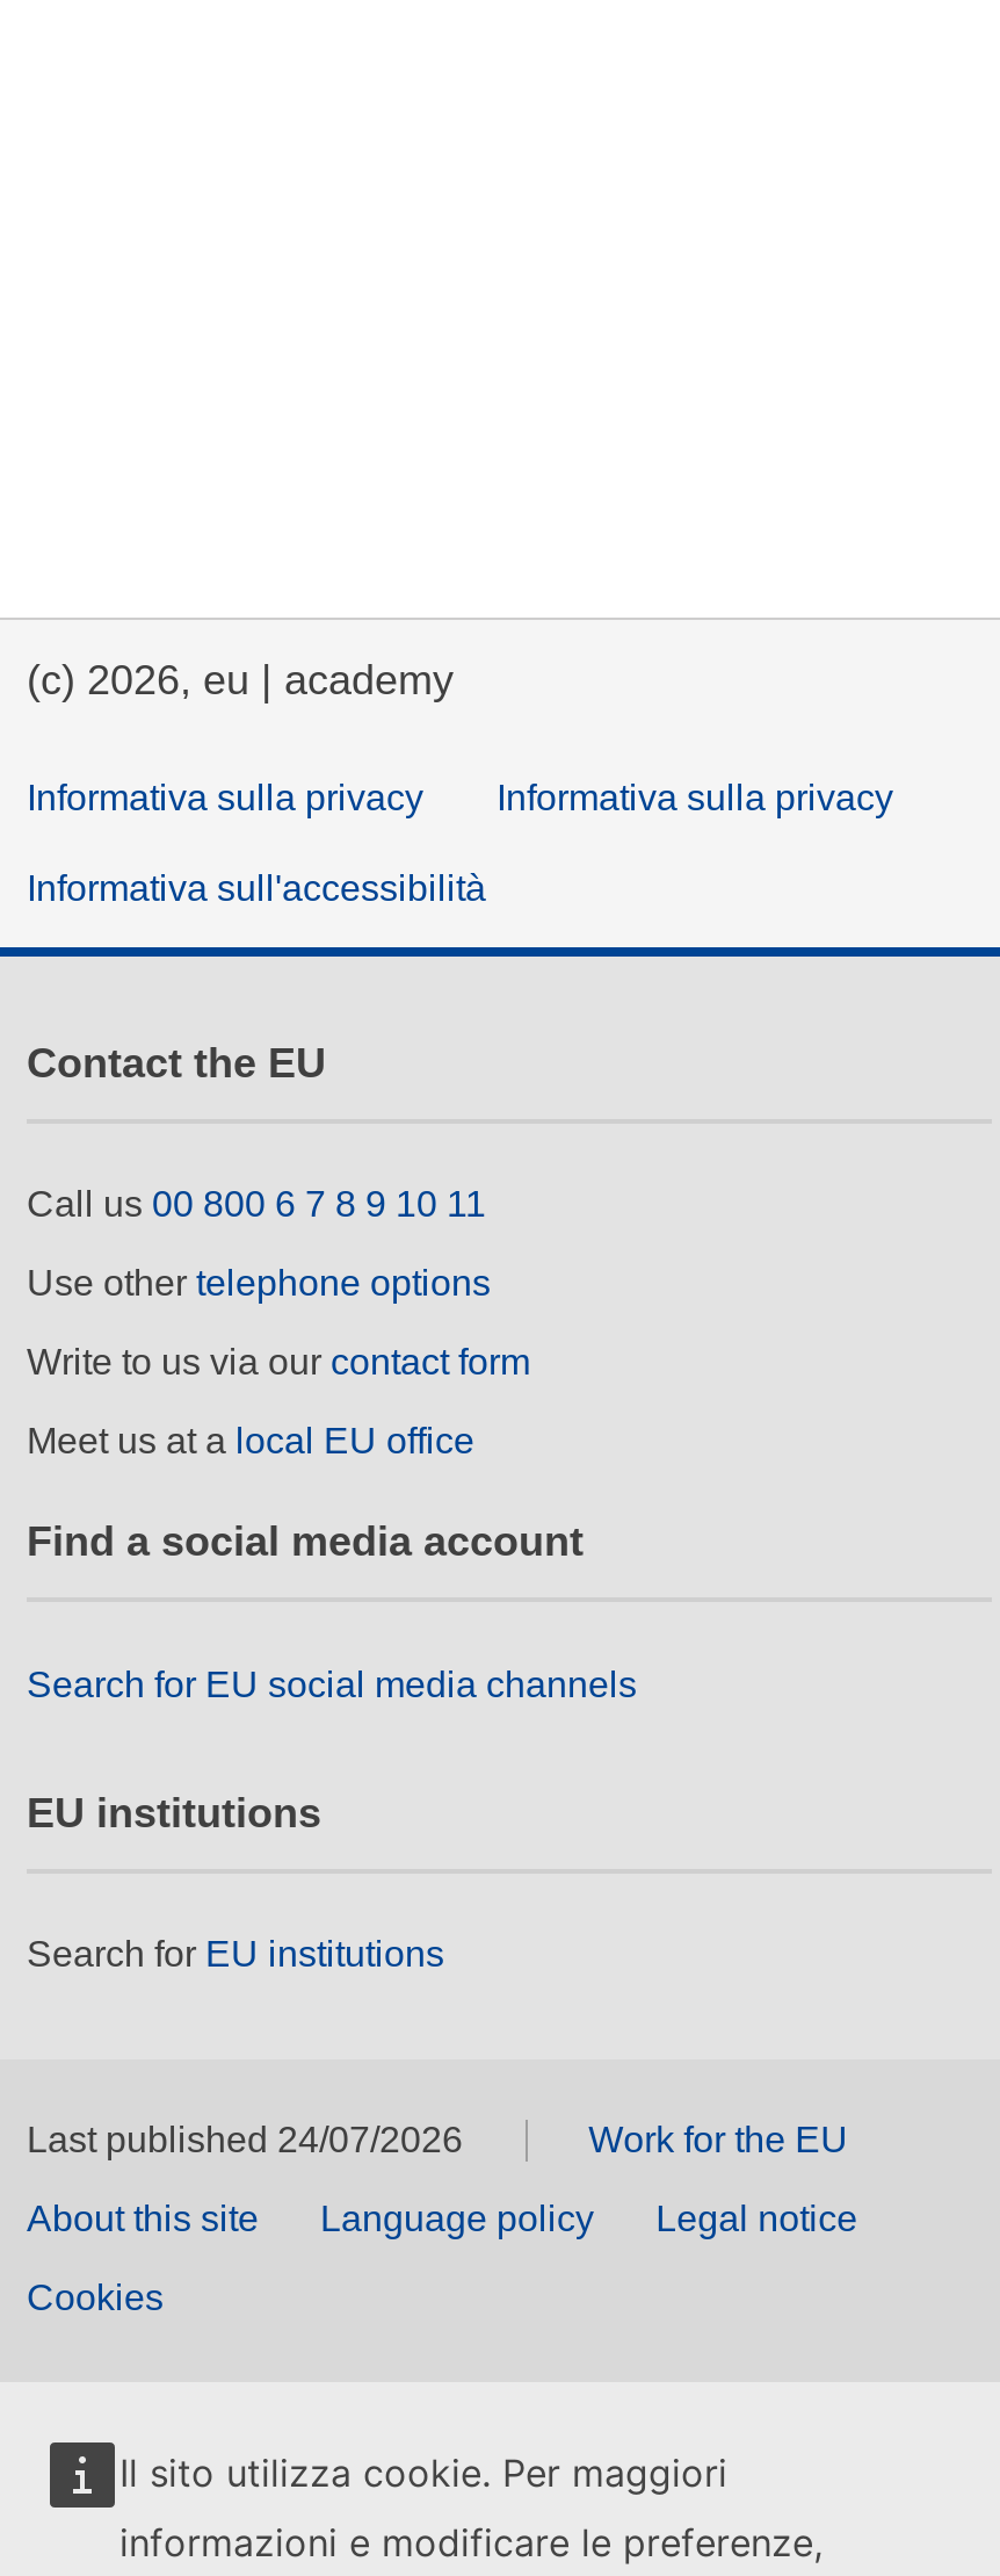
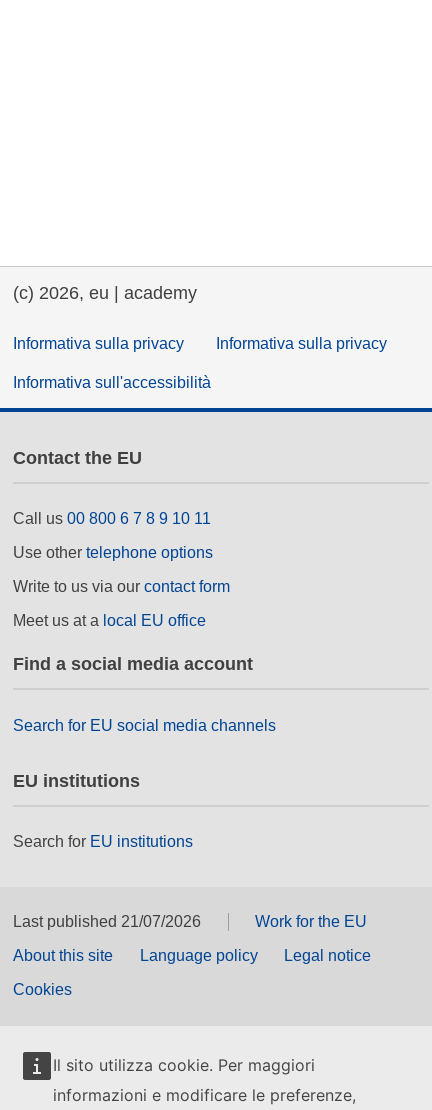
- Last published 24/07/2026
+ Last published 21/07/2026
